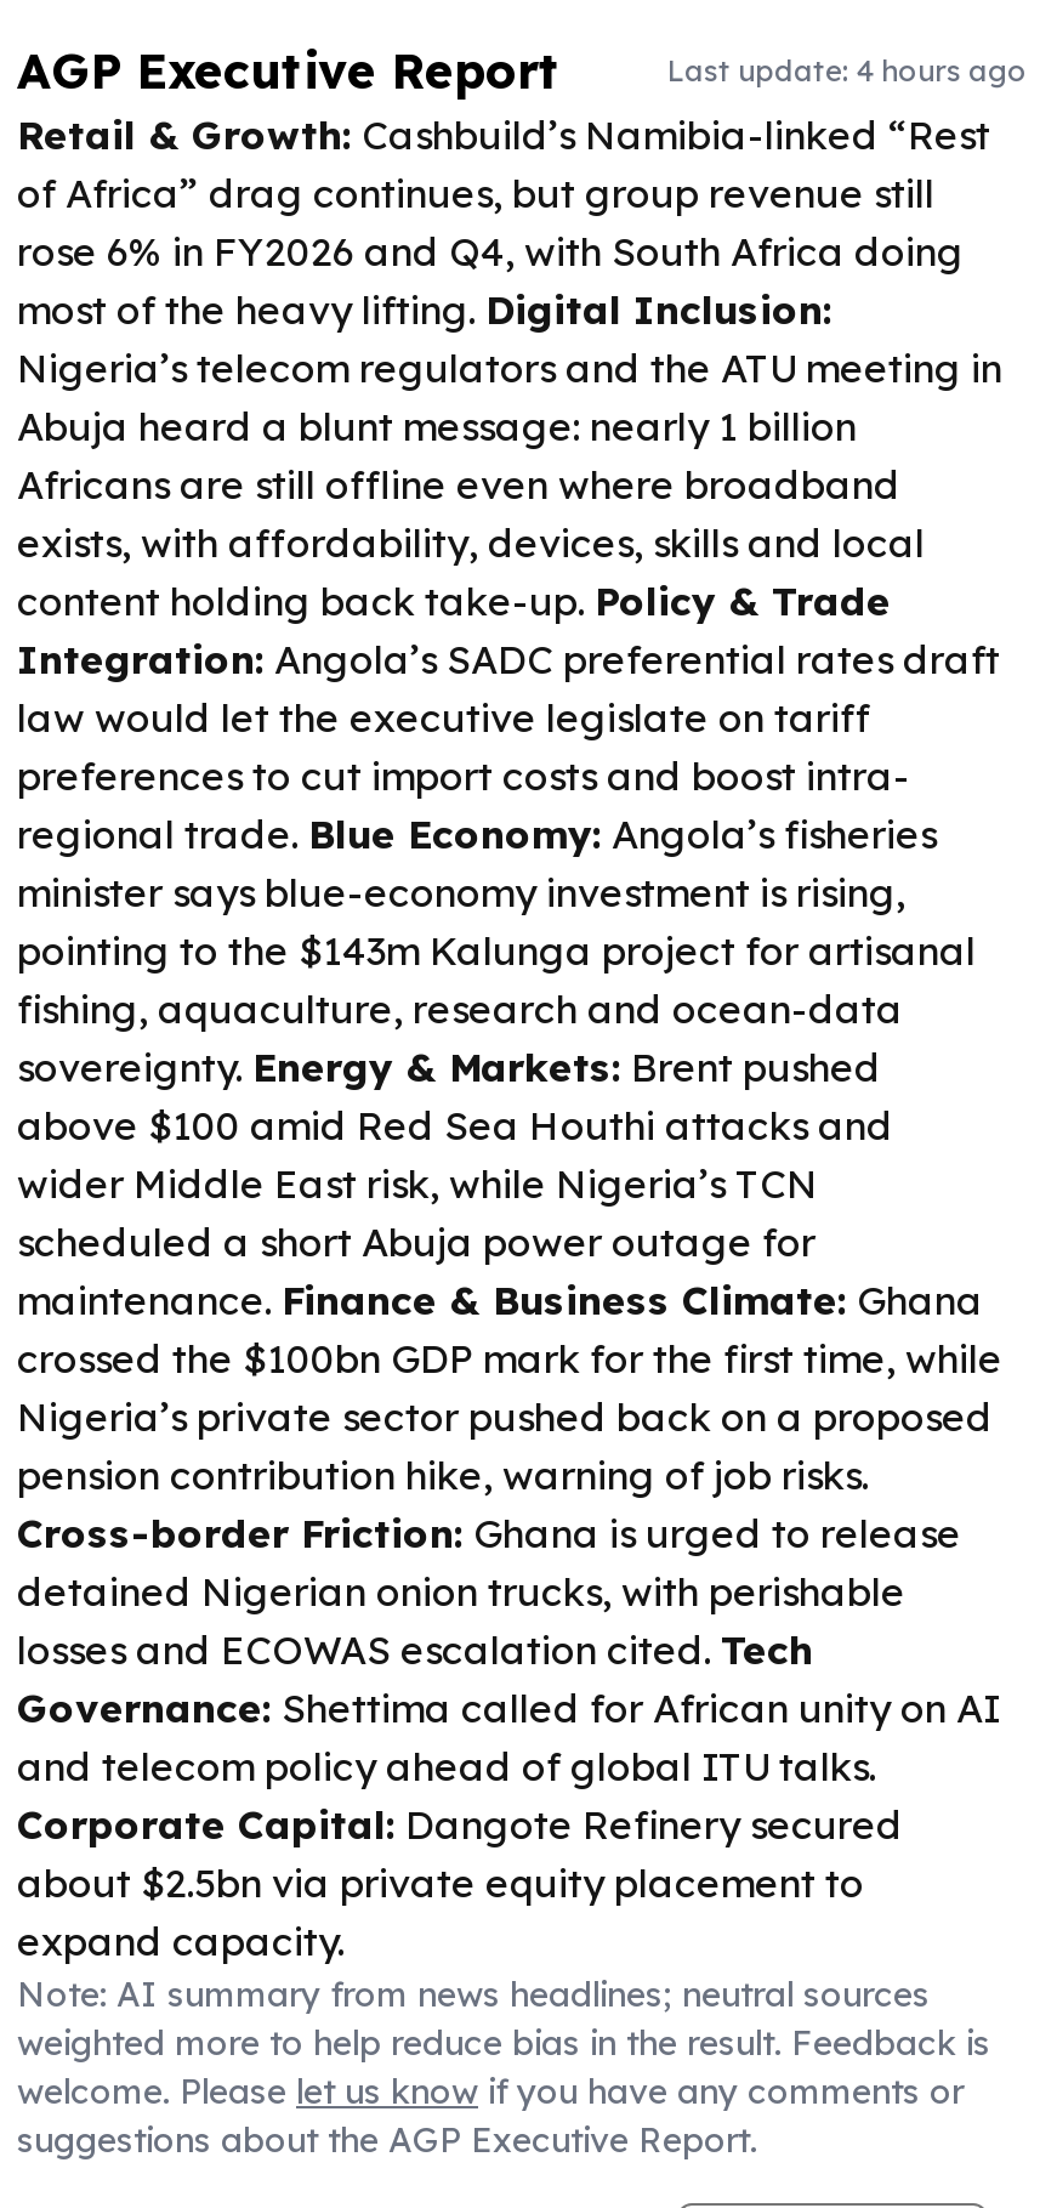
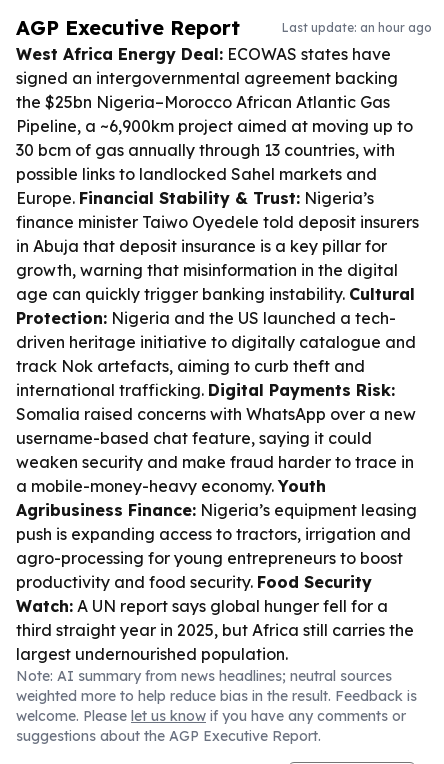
- Last update: 4 hours ago
- Retail & Growth: Cashbuild’s Namibia-linked “Rest
- of Africa” drag continues, but group revenue still
- rose 6% in FY2026 and Q4, with South Africa doing
- most of the heavy lifting. Digital Inclusion:
- Nigeria’s telecom regulators and the ATU meeting in
- Abuja heard a blunt message: nearly 1 billion
- Africans are still offline even where broadband
- exists, with affordability, devices, skills and local
- content holding back take-up. Policy & Trade
- Integration: Angola’s SADC preferential rates draft
- law would let the executive legislate on tariff
- preferences to cut import costs and boost intra-
- regional trade. Blue Economy: Angola’s fisheries
- minister says blue-economy investment is rising,
- pointing to the $143m Kalunga project for artisanal
- fishing, aquaculture, research and ocean-data
- sovereignty. Energy & Markets: Brent pushed
- above $100 amid Red Sea Houthi attacks and
- wider Middle East risk, while Nigeria’s TCN
- scheduled a short Abuja power outage for
- maintenance. Finance & Business Climate: Ghana
- crossed the $100bn GDP mark for the first time, while
- Nigeria’s private sector pushed back on a proposed
- pension contribution hike, warning of job risks.
- Cross-border Friction: Ghana is urged to release
- detained Nigerian onion trucks, with perishable
- losses and ECOWAS escalation cited. Tech
- Governance: Shettima called for African unity on AI
- and telecom policy ahead of global ITU talks.
- Corporate Capital: Dangote Refinery secured
- about $2.5bn via private equity placement to
- expand capacity.
+ Last update: an hour ago
+ West Africa Energy Deal: ECOWAS states have
+ signed an intergovernmental agreement backing
+ the $25bn Nigeria–Morocco African Atlantic Gas
+ Pipeline, a ~6,900km project aimed at moving up to
+ 30 bcm of gas annually through 13 countries, with
+ possible links to landlocked Sahel markets and
+ Europe. Financial Stability & Trust: Nigeria’s
+ finance minister Taiwo Oyedele told deposit insurers
+ in Abuja that deposit insurance is a key pillar for
+ growth, warning that misinformation in the digital
+ age can quickly trigger banking instability. Cultural
+ Protection: Nigeria and the US launched a tech-
+ driven heritage initiative to digitally catalogue and
+ track Nok artefacts, aiming to curb theft and
+ international trafficking. Digital Payments Risk:
+ Somalia raised concerns with WhatsApp over a new
+ username-based chat feature, saying it could
+ weaken security and make fraud harder to trace in
+ a mobile-money-heavy economy. Youth
+ Agribusiness Finance: Nigeria’s equipment leasing
+ push is expanding access to tractors, irrigation and
+ agro-processing for young entrepreneurs to boost
+ productivity and food security. Food Security
+ Watch: A UN report says global hunger fell for a
+ third straight year in 2025, but Africa still carries the
+ largest undernourished population.
